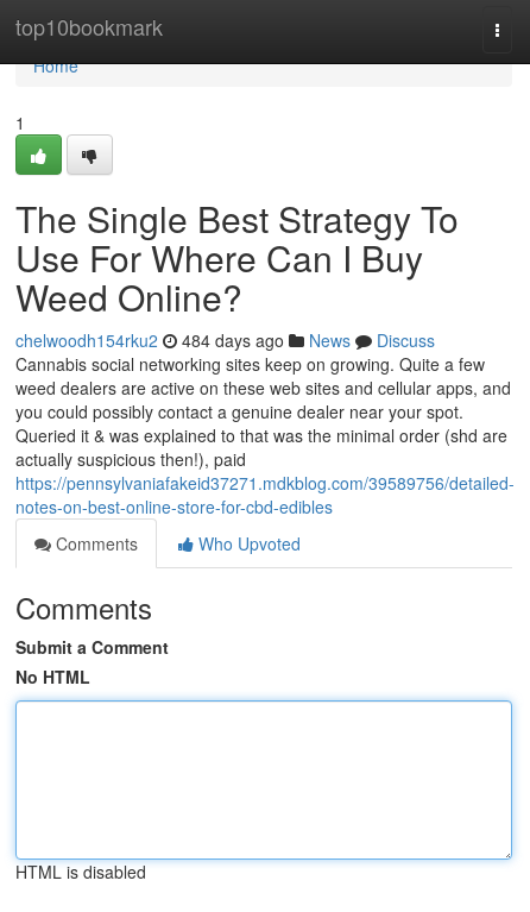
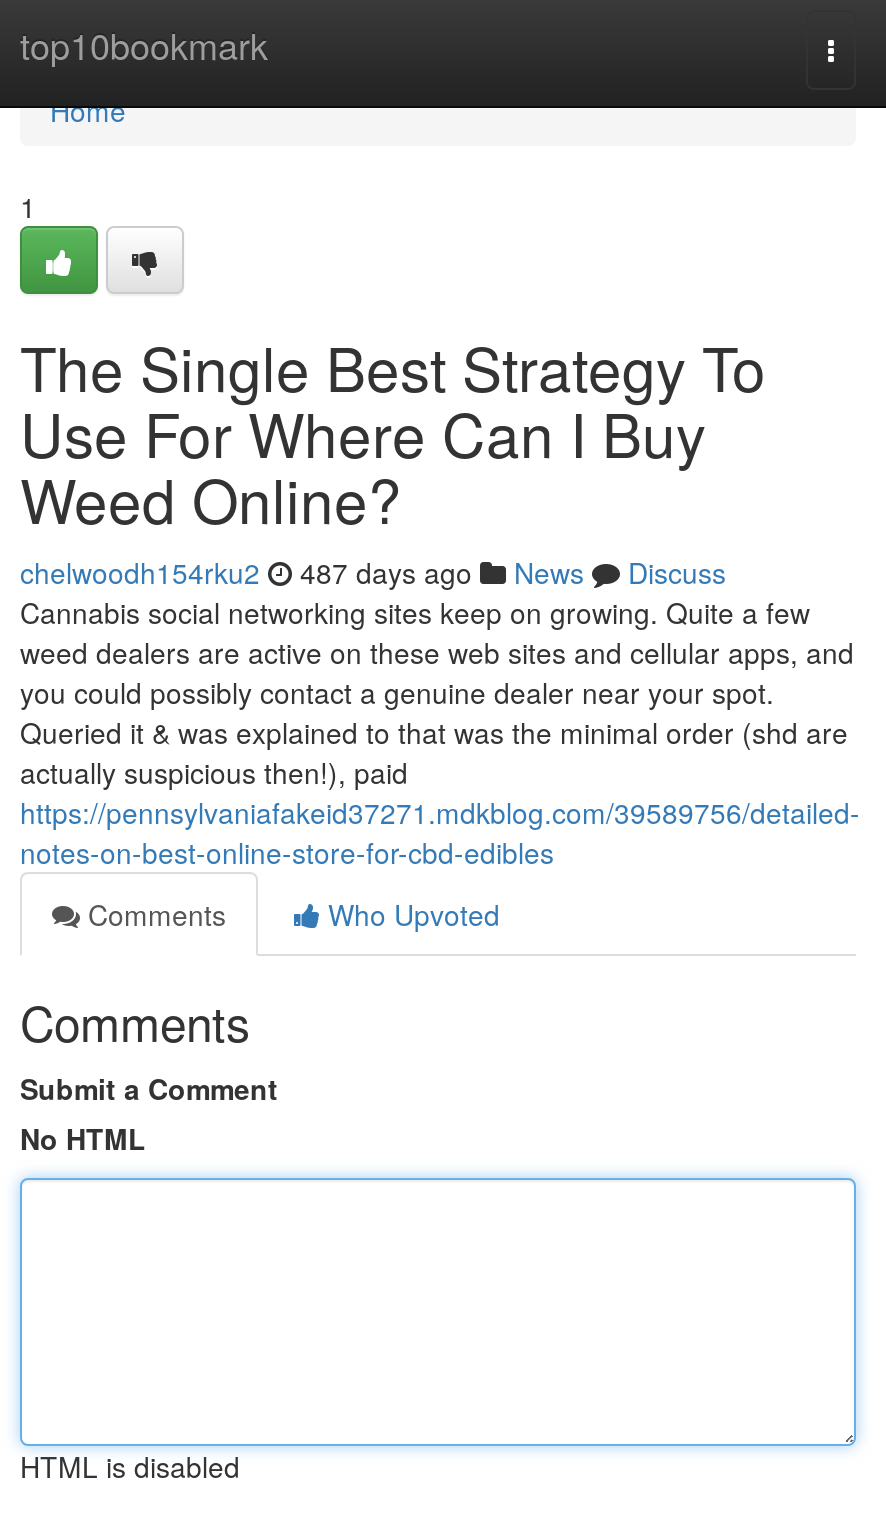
- chelwoodh154rku2 484 days ago News Discuss
+ chelwoodh154rku2 487 days ago News Discuss
